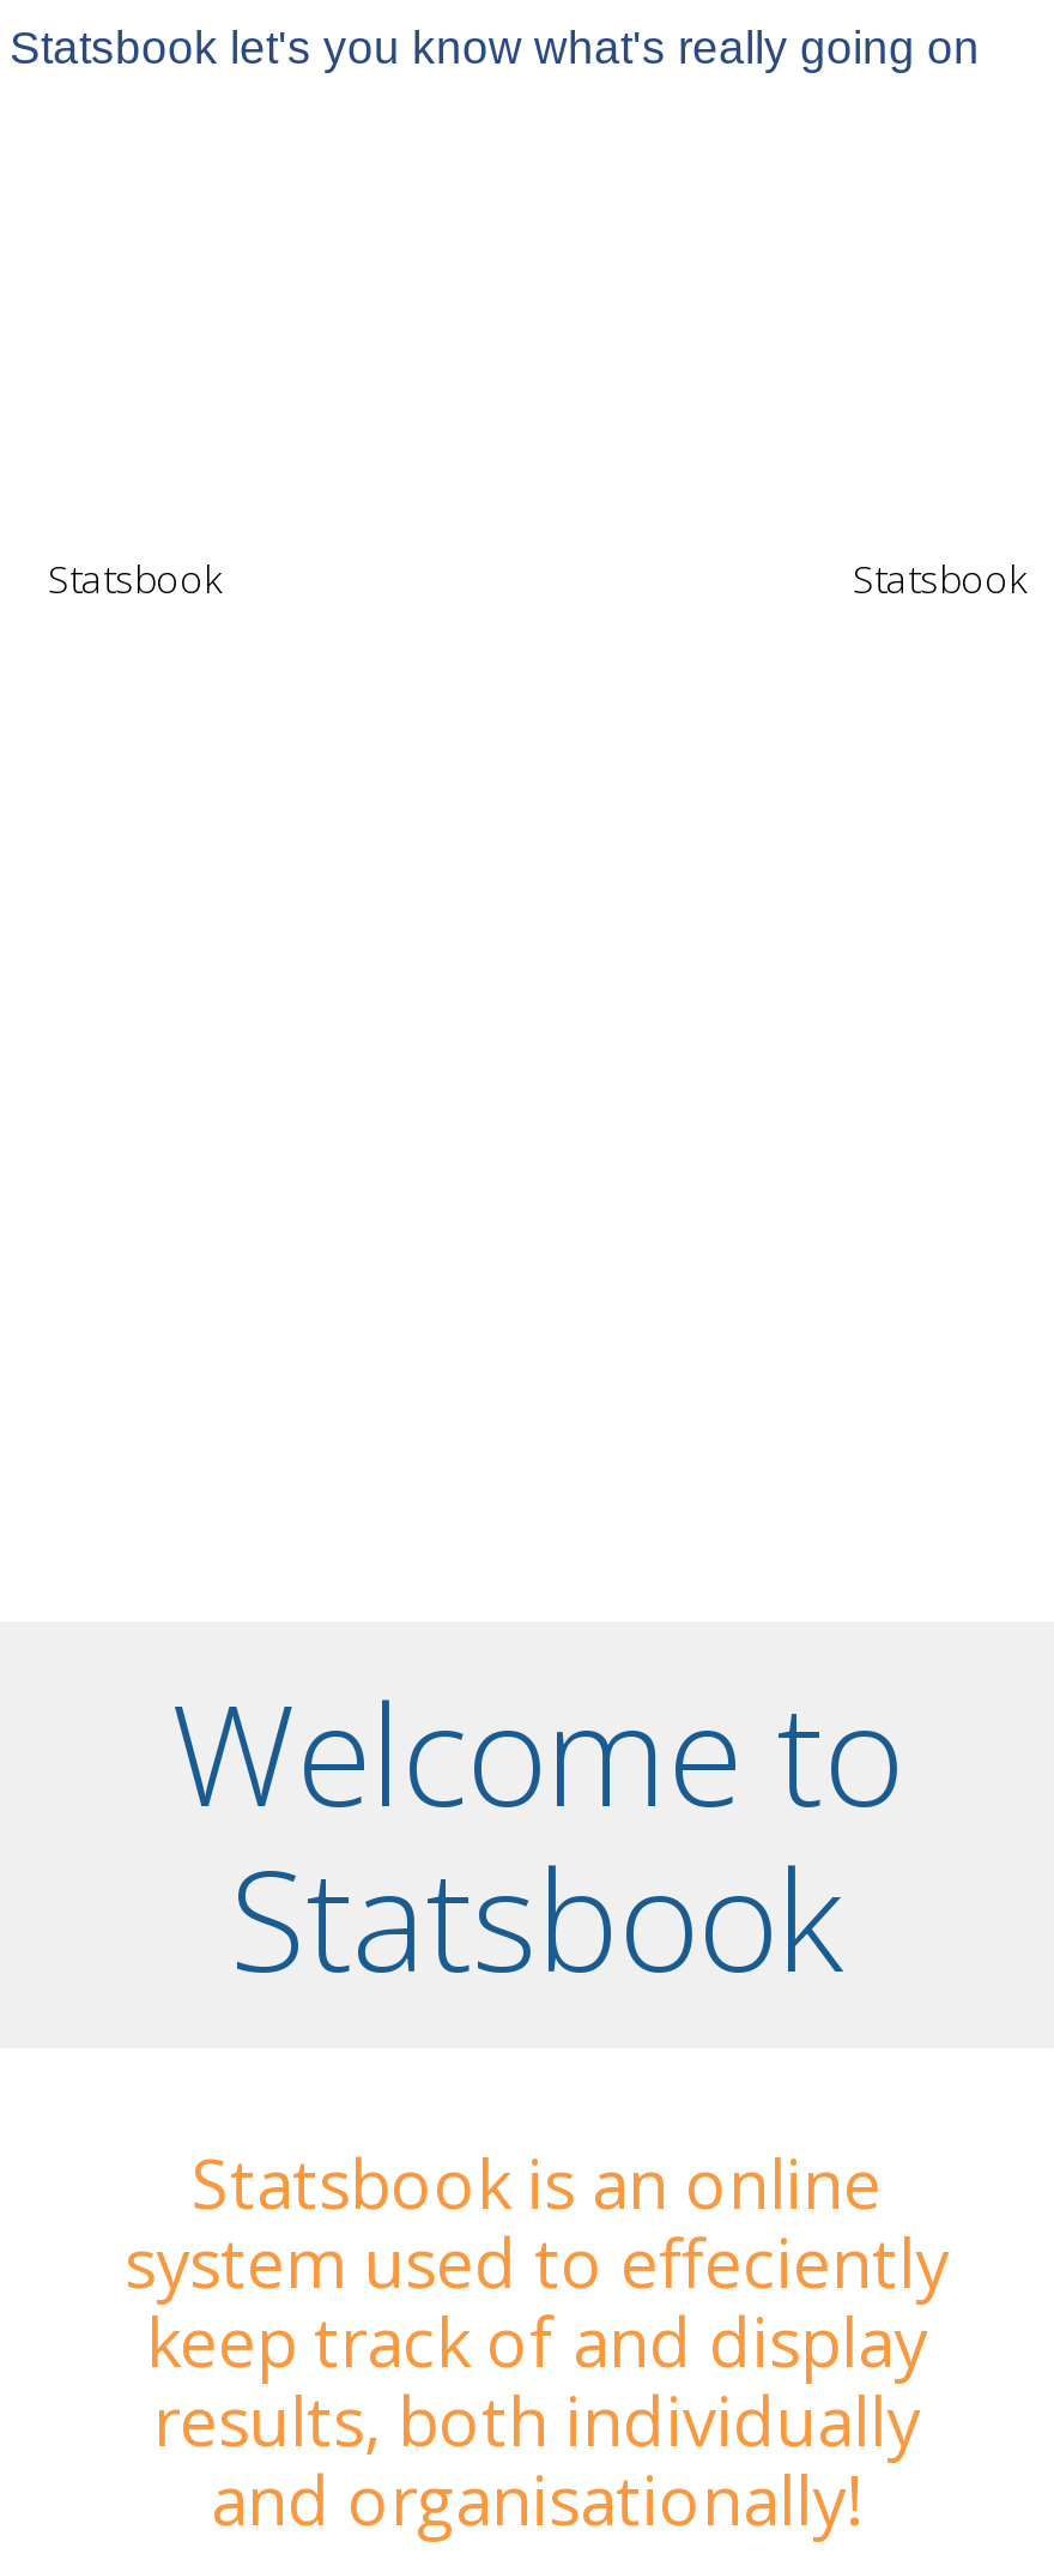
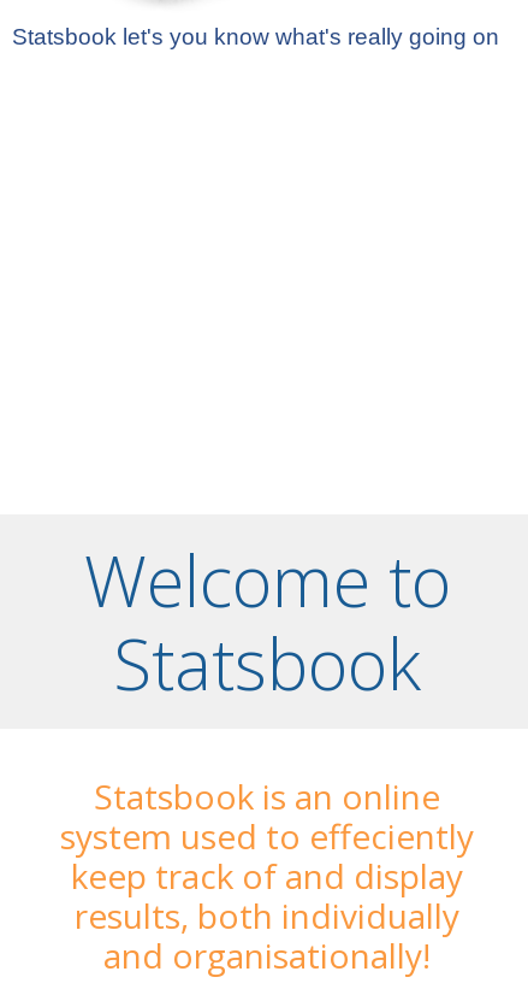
- Statsbook
- Statsbook
